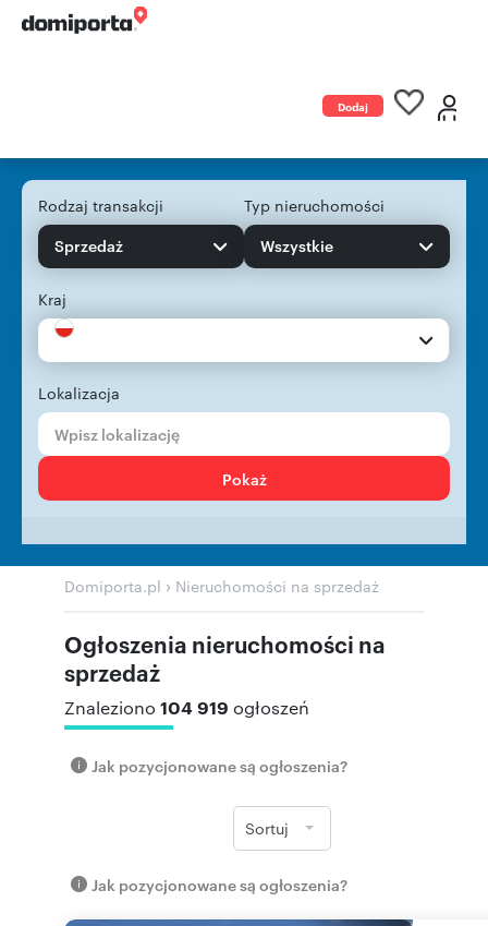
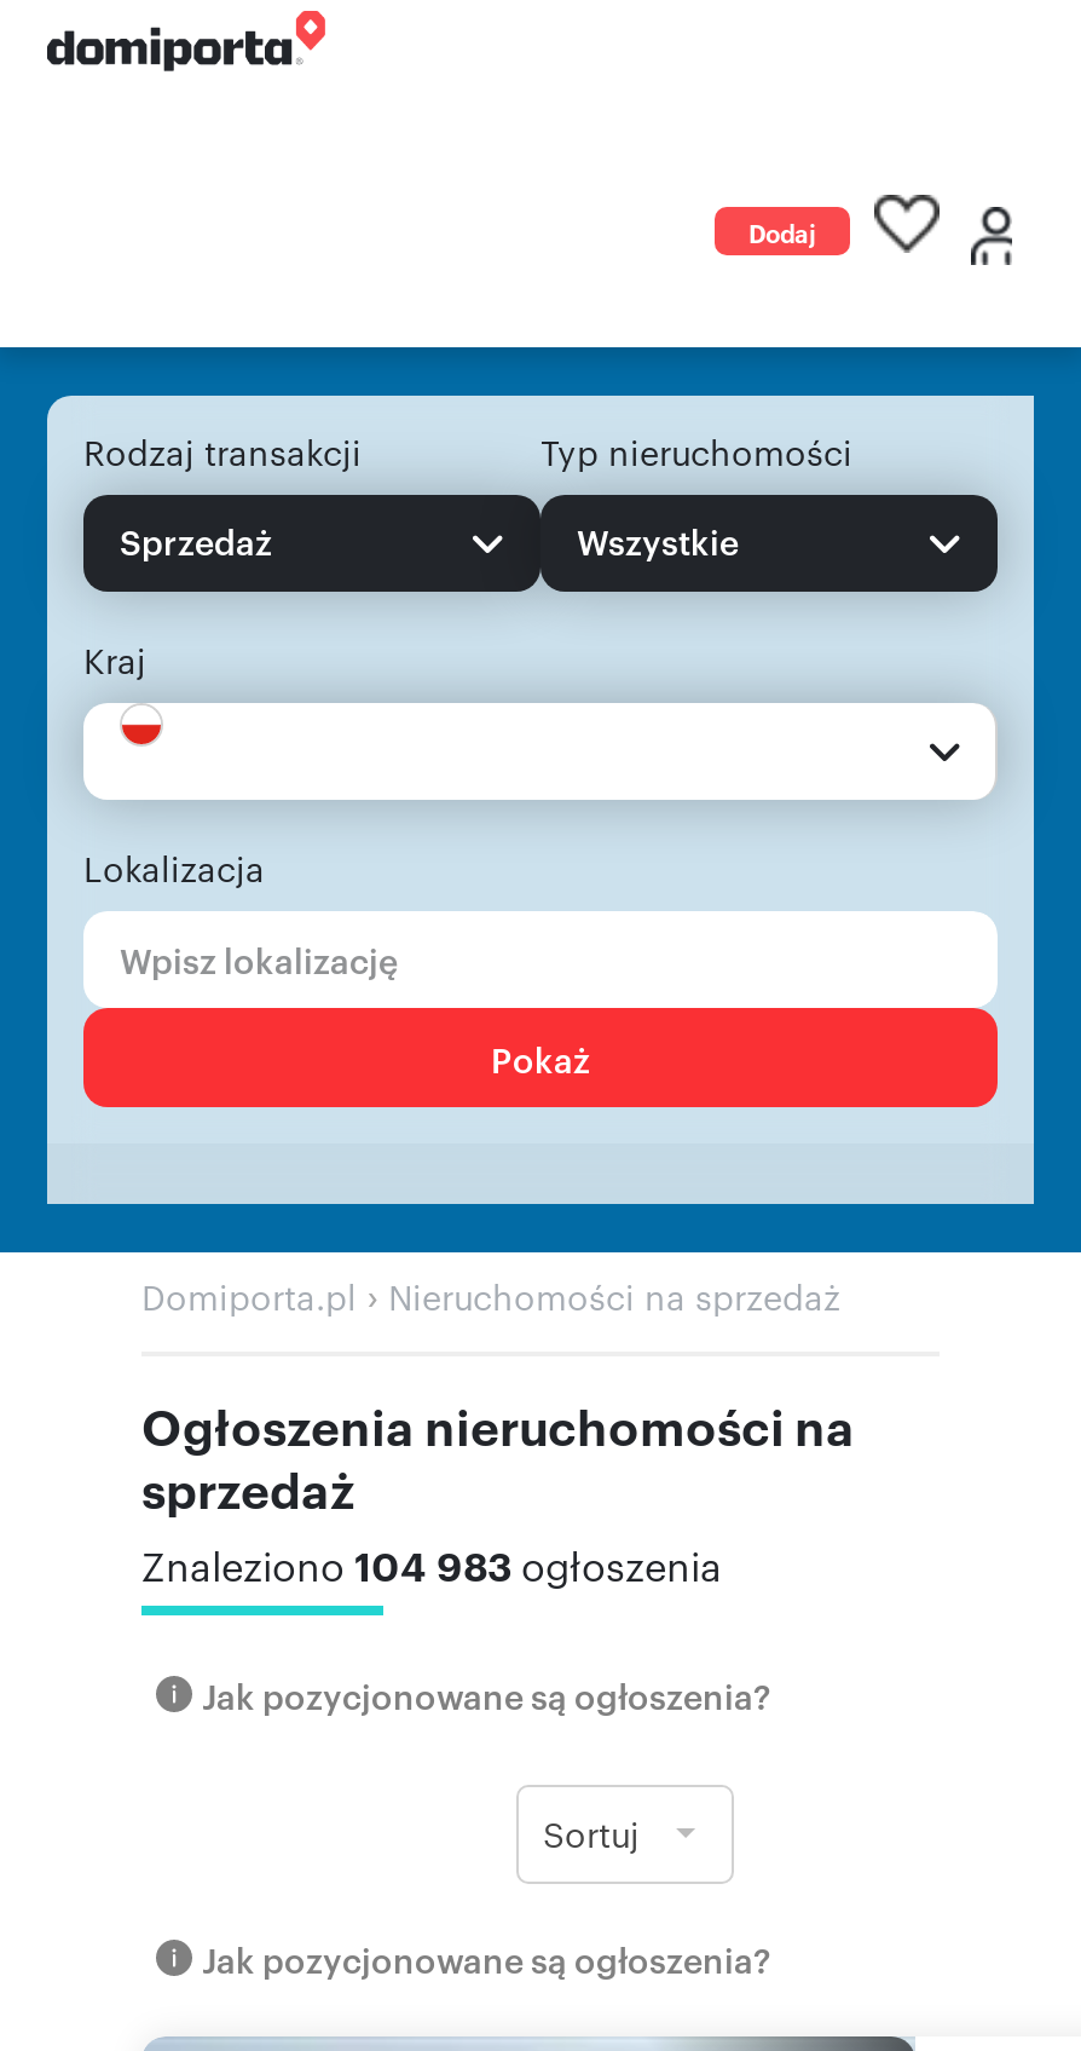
- Znaleziono 104 919 ogłoszeń
+ Znaleziono 104 983 ogłoszenia
